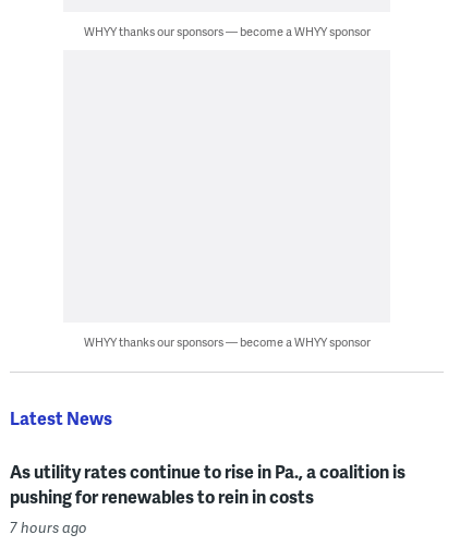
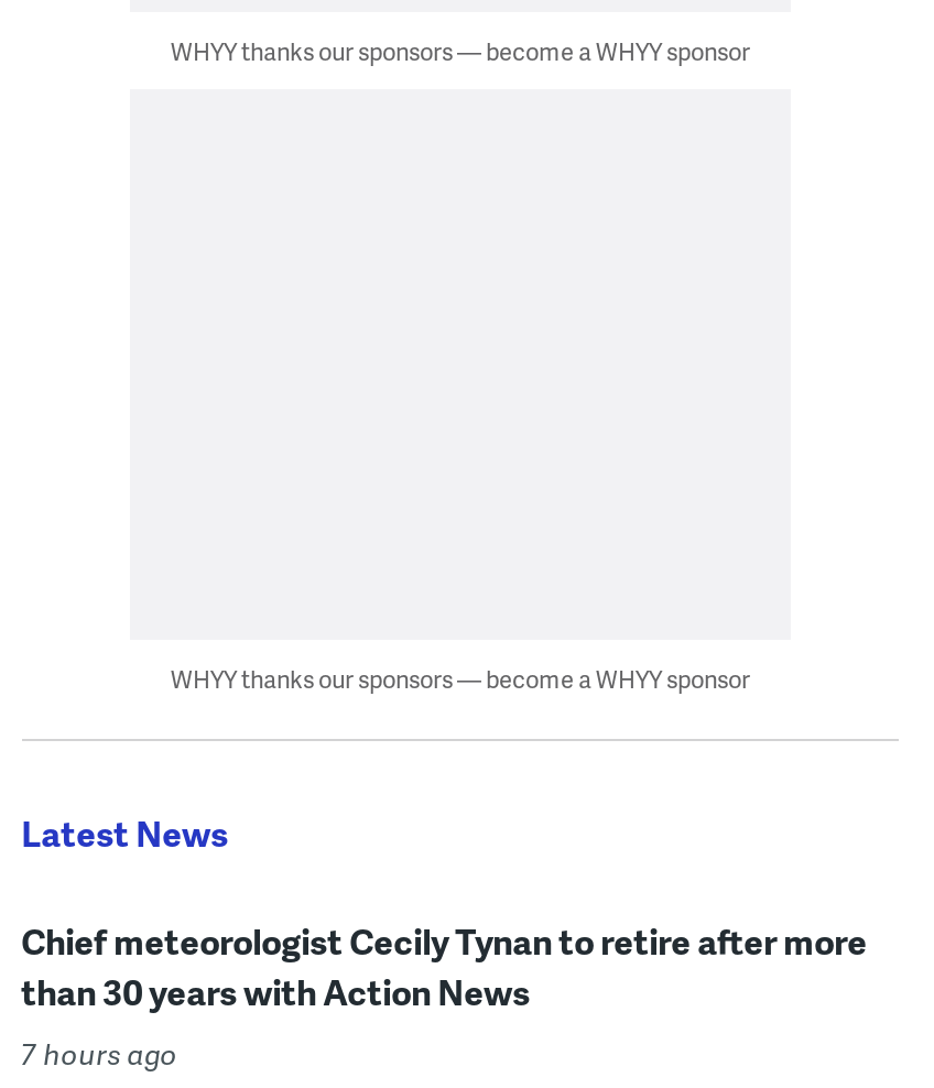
- As utility rates continue to rise in Pa., a coalition is
- pushing for renewables to rein in costs
+ Chief meteorologist Cecily Tynan to retire after more
+ than 30 years with Action News
